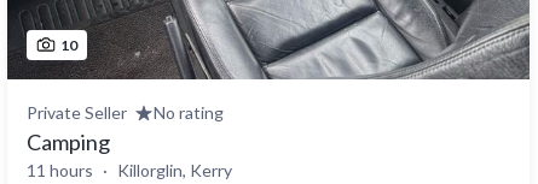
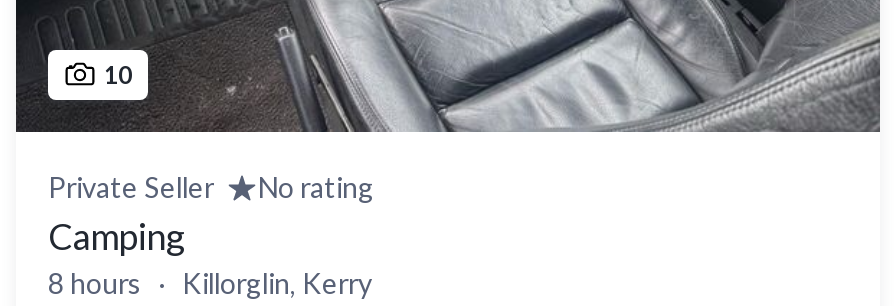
- 11 hours Killorglin, Kerry
+ 8 hours Killorglin, Kerry
